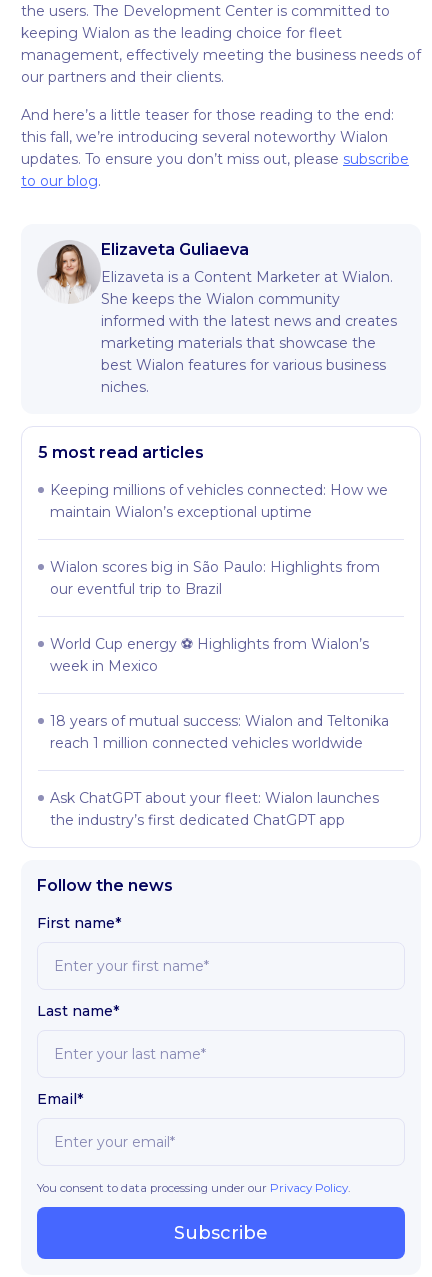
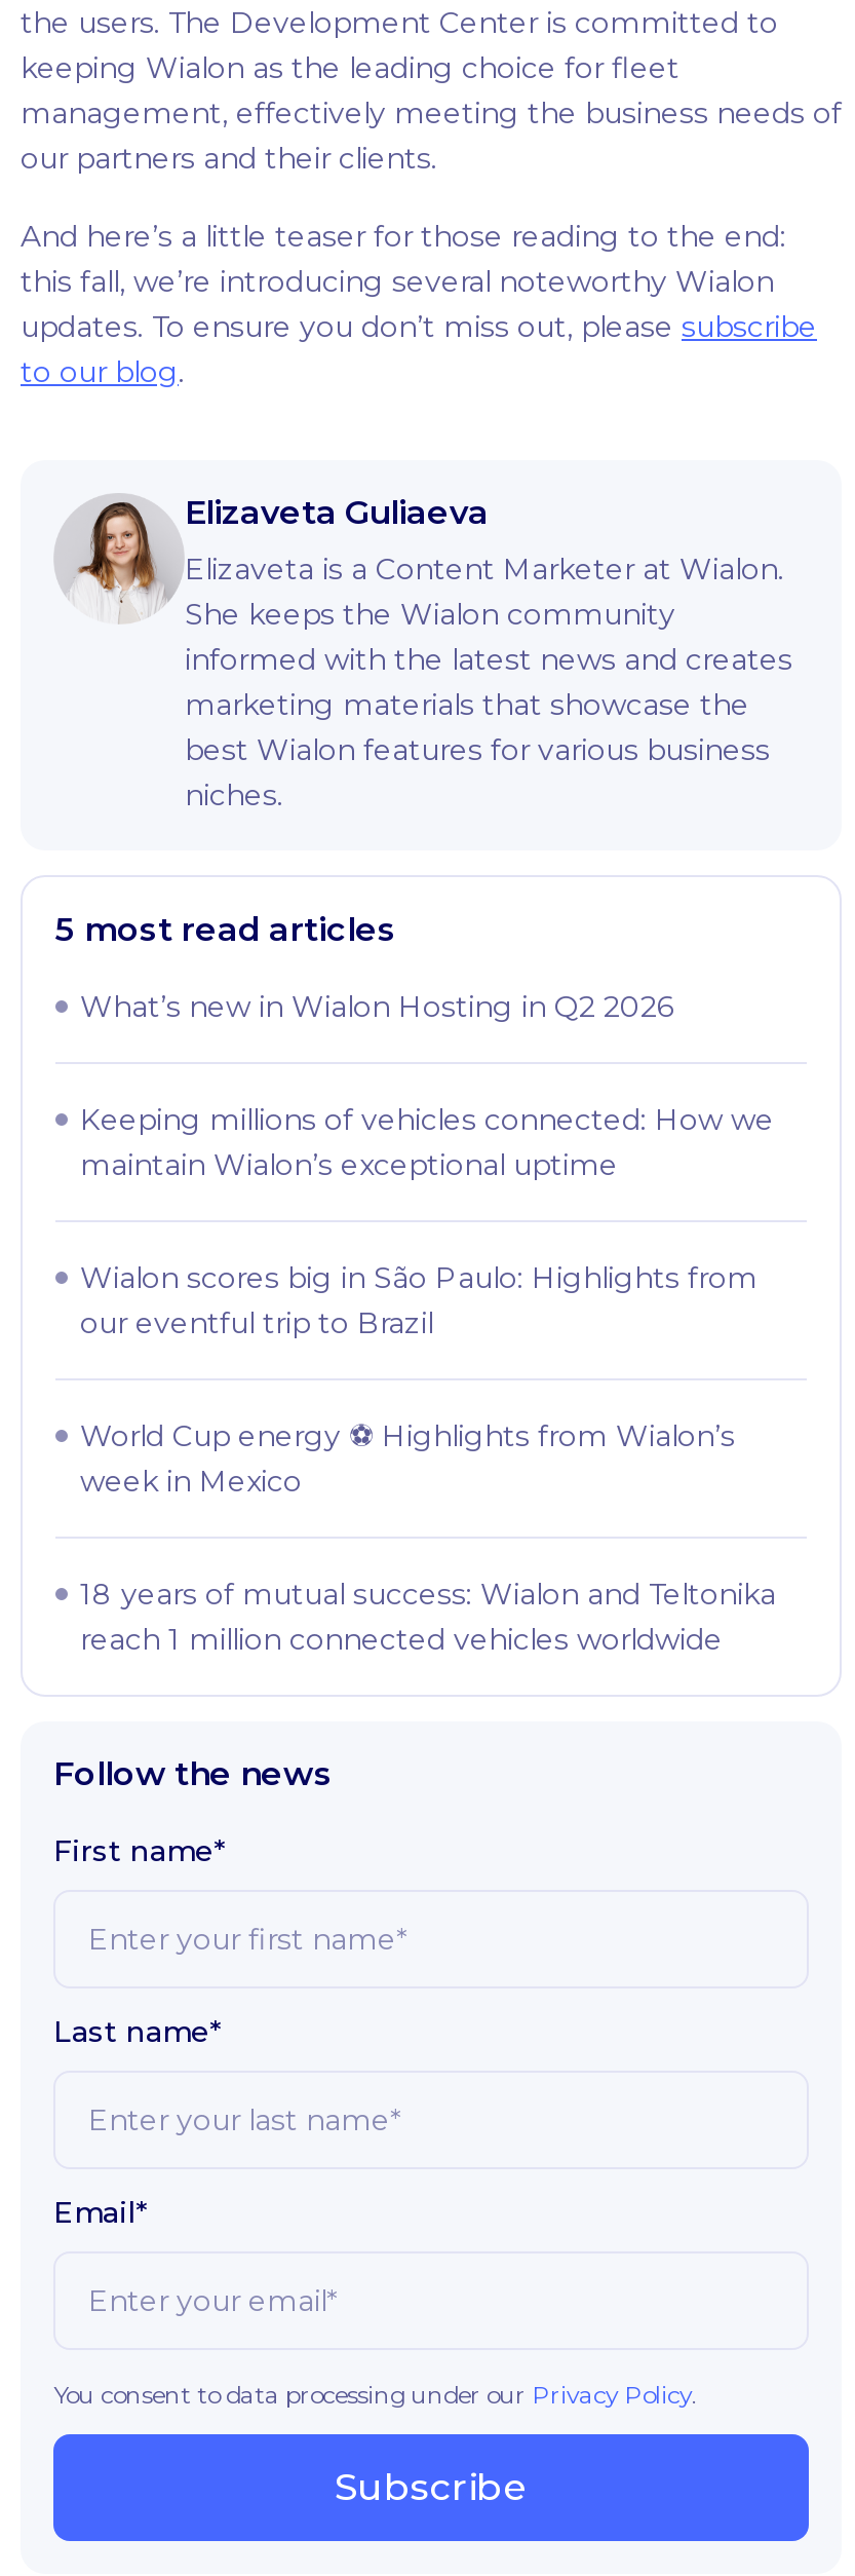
+ What’s new in Wialon Hosting in Q2 2026

moved down: Keeping millions of vehicles connected: How we | maintain Wialon’s exceptional uptime | Wialon scores big in São Paulo: Highlights from | our eventful trip to Brazil | week in Mexico | 18 years of mutual success: Wialon and Teltonika | reach 1 million connected vehicles worldwide

- Ask ChatGPT about your fleet: Wialon launches
- the industry’s first dedicated ChatGPT app
